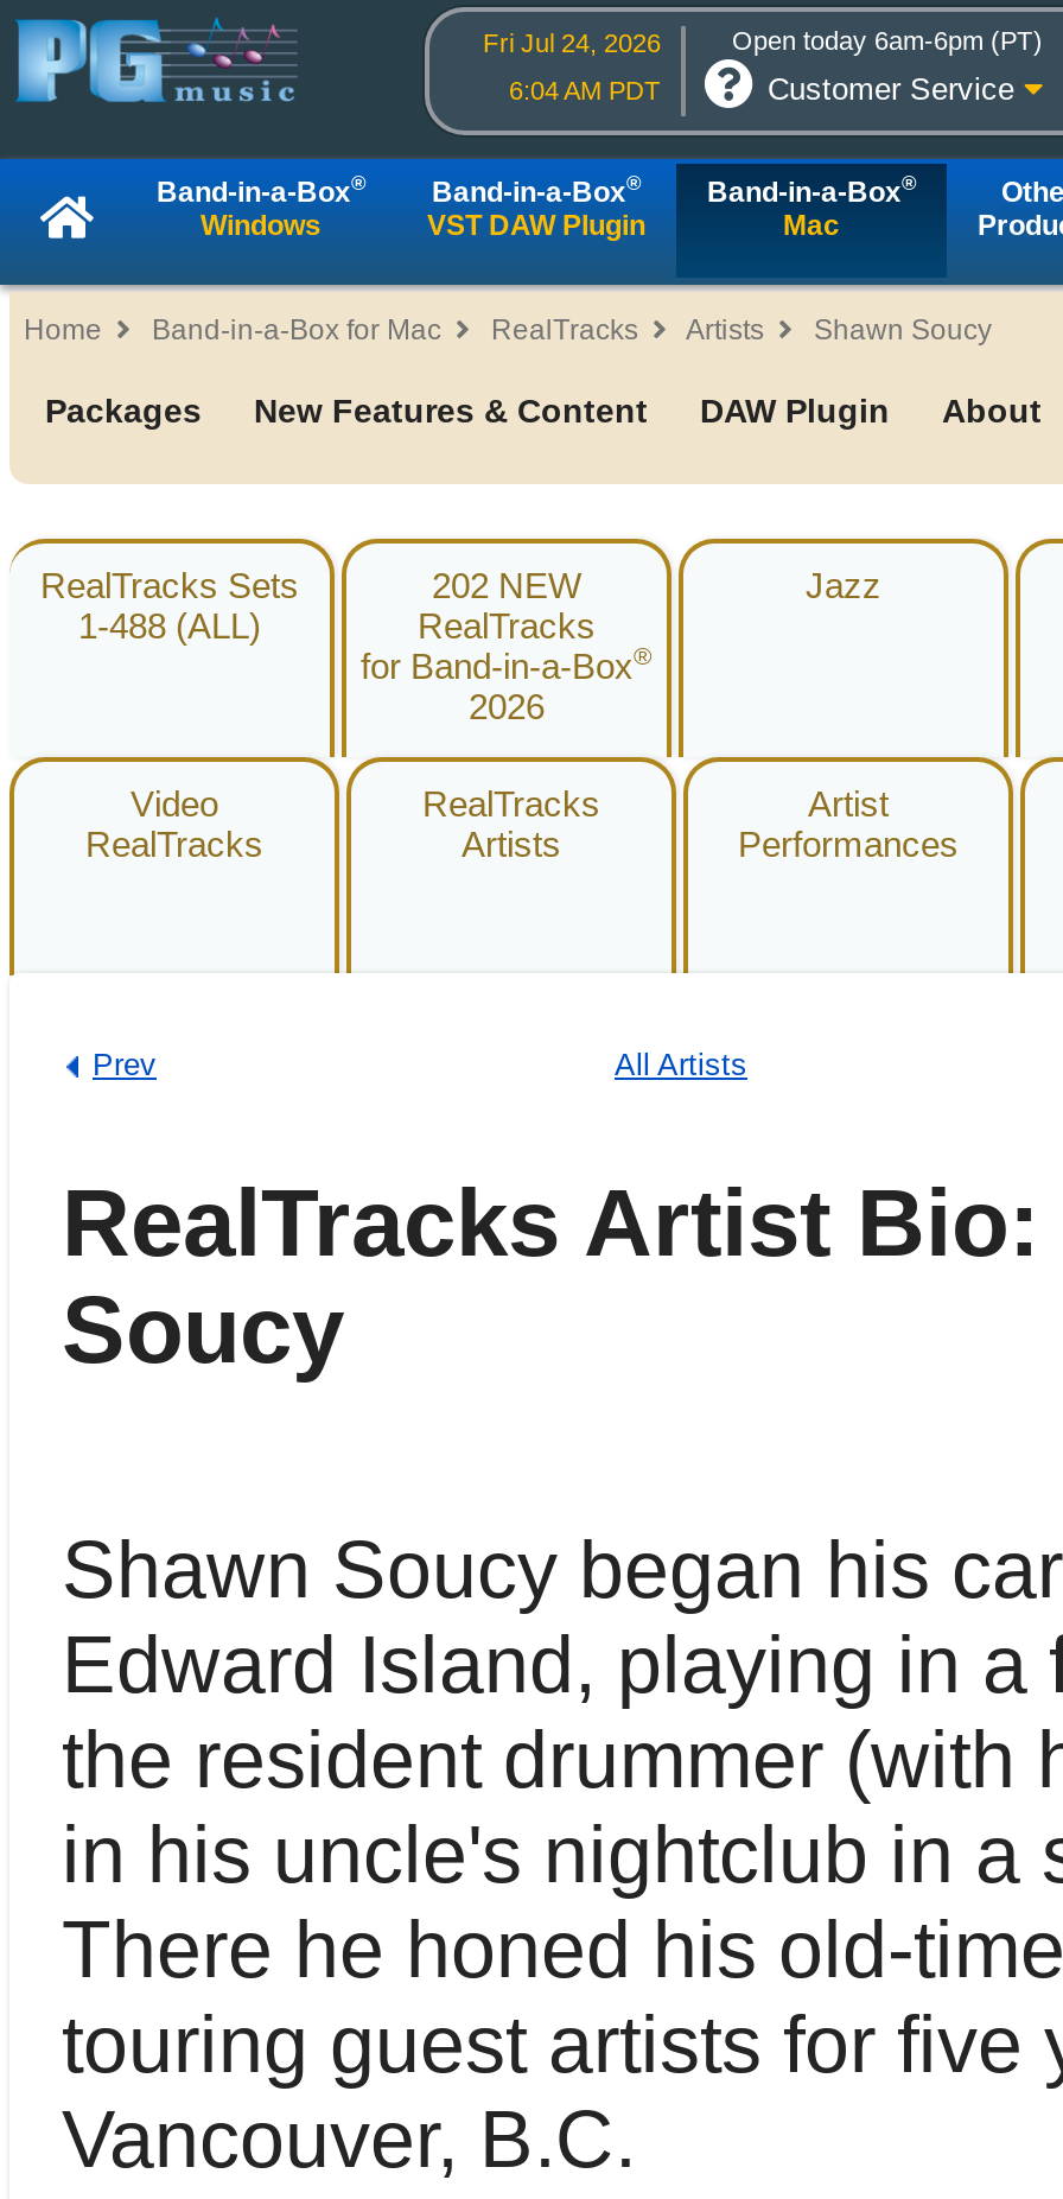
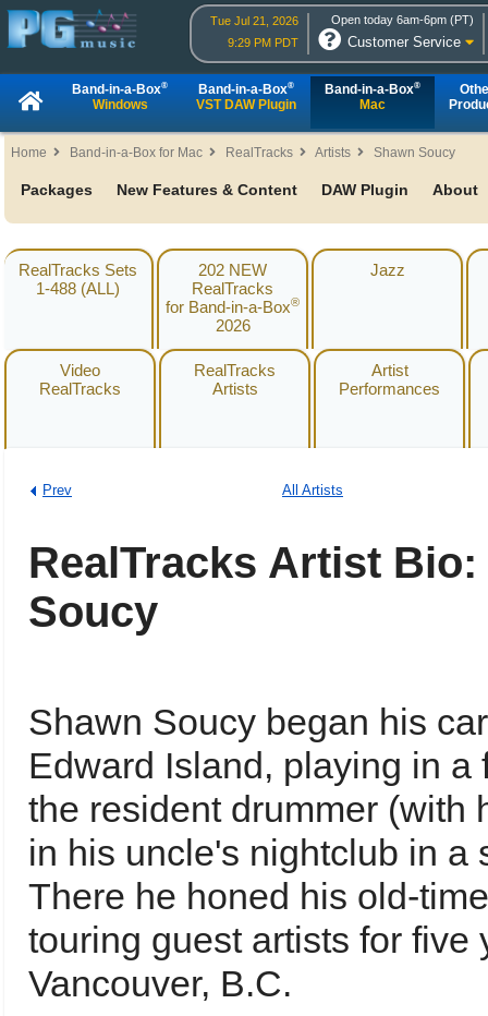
- Fri Jul 24, 2026
+ Tue Jul 21, 2026

- 6:04 AM PDT
+ 9:29 PM PDT
